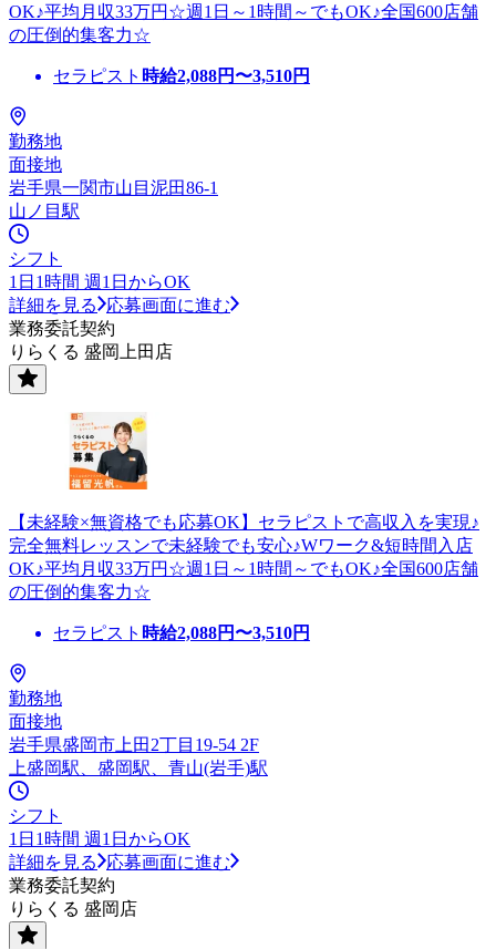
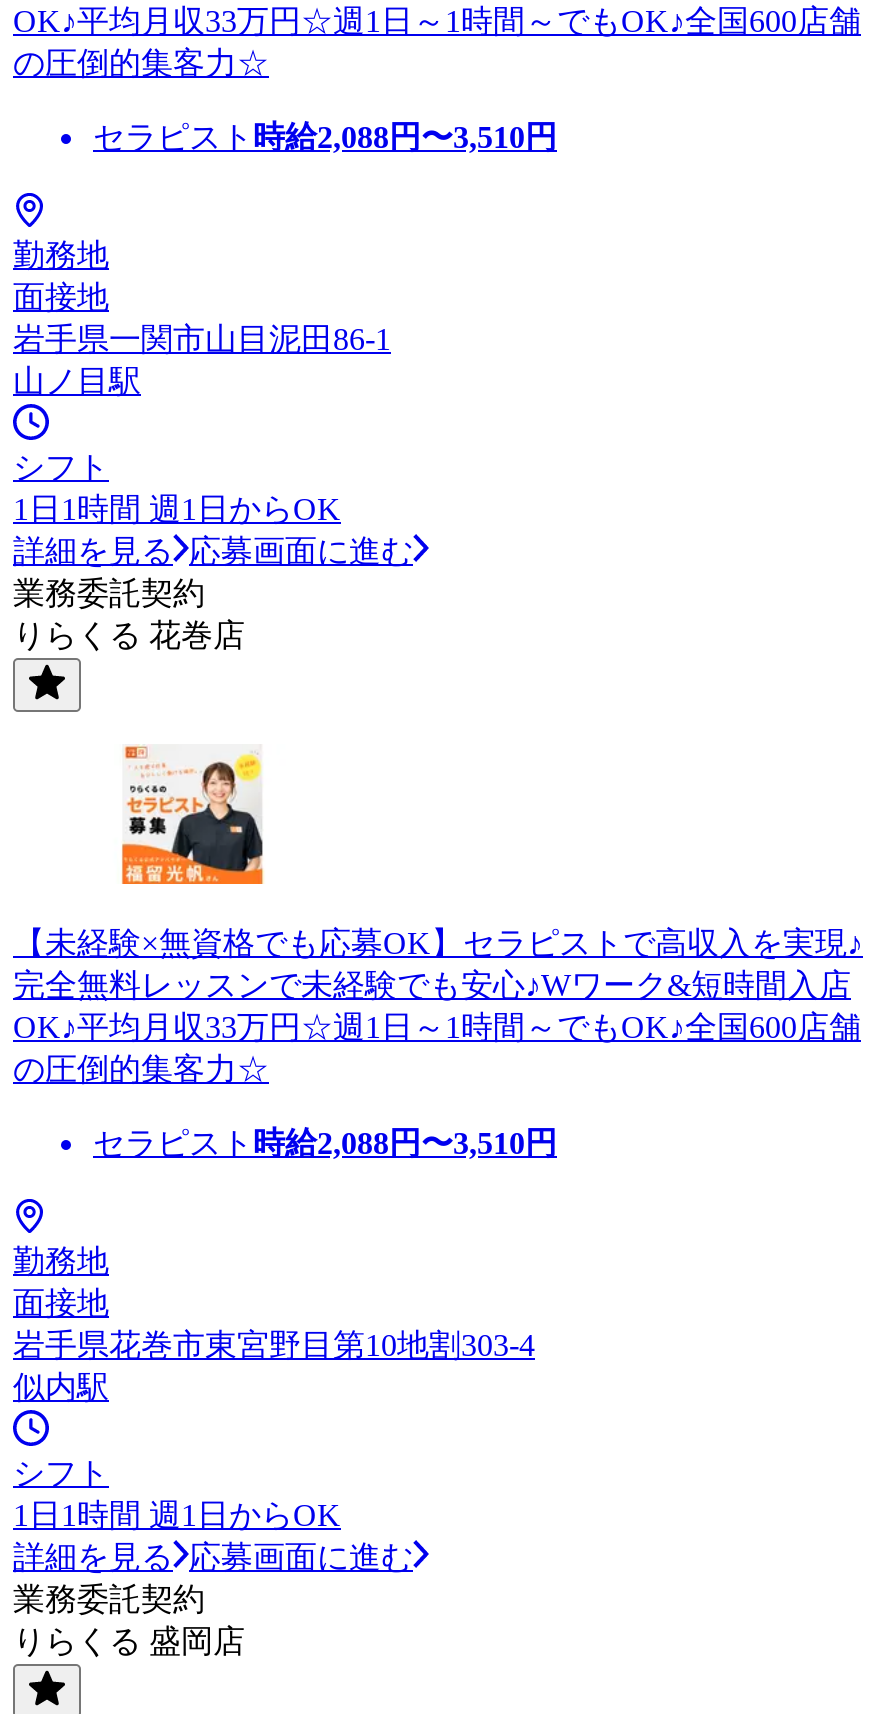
- りらくる 盛岡上田店
+ りらくる 花巻店

- 岩手県盛岡市上田2丁目19-54 2F
- 上盛岡駅、盛岡駅、青山(岩手)駅
+ 岩手県花巻市東宮野目第10地割303-4
+ 似内駅
